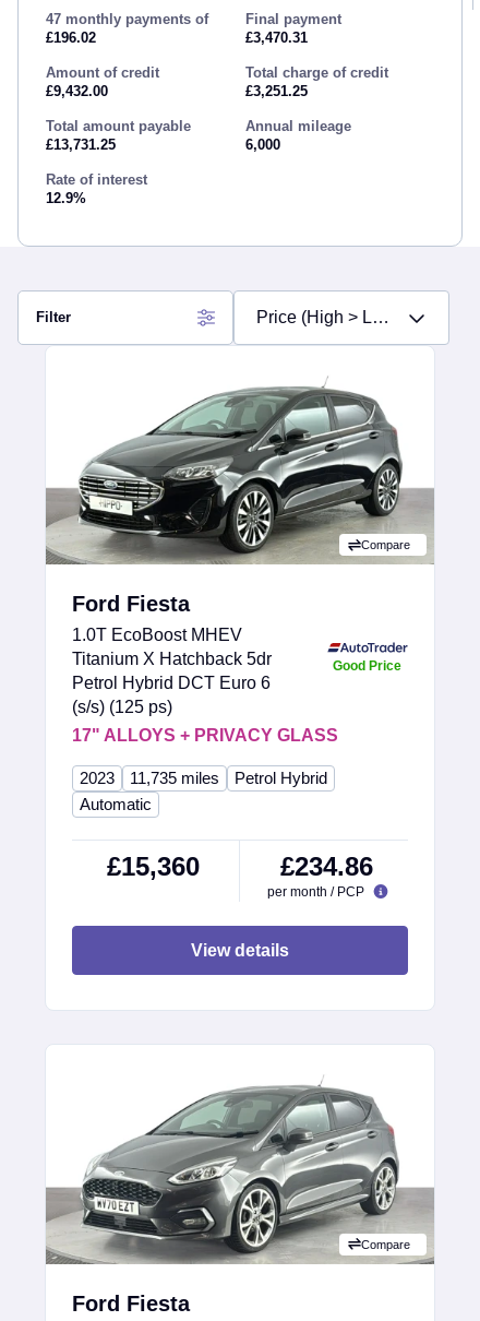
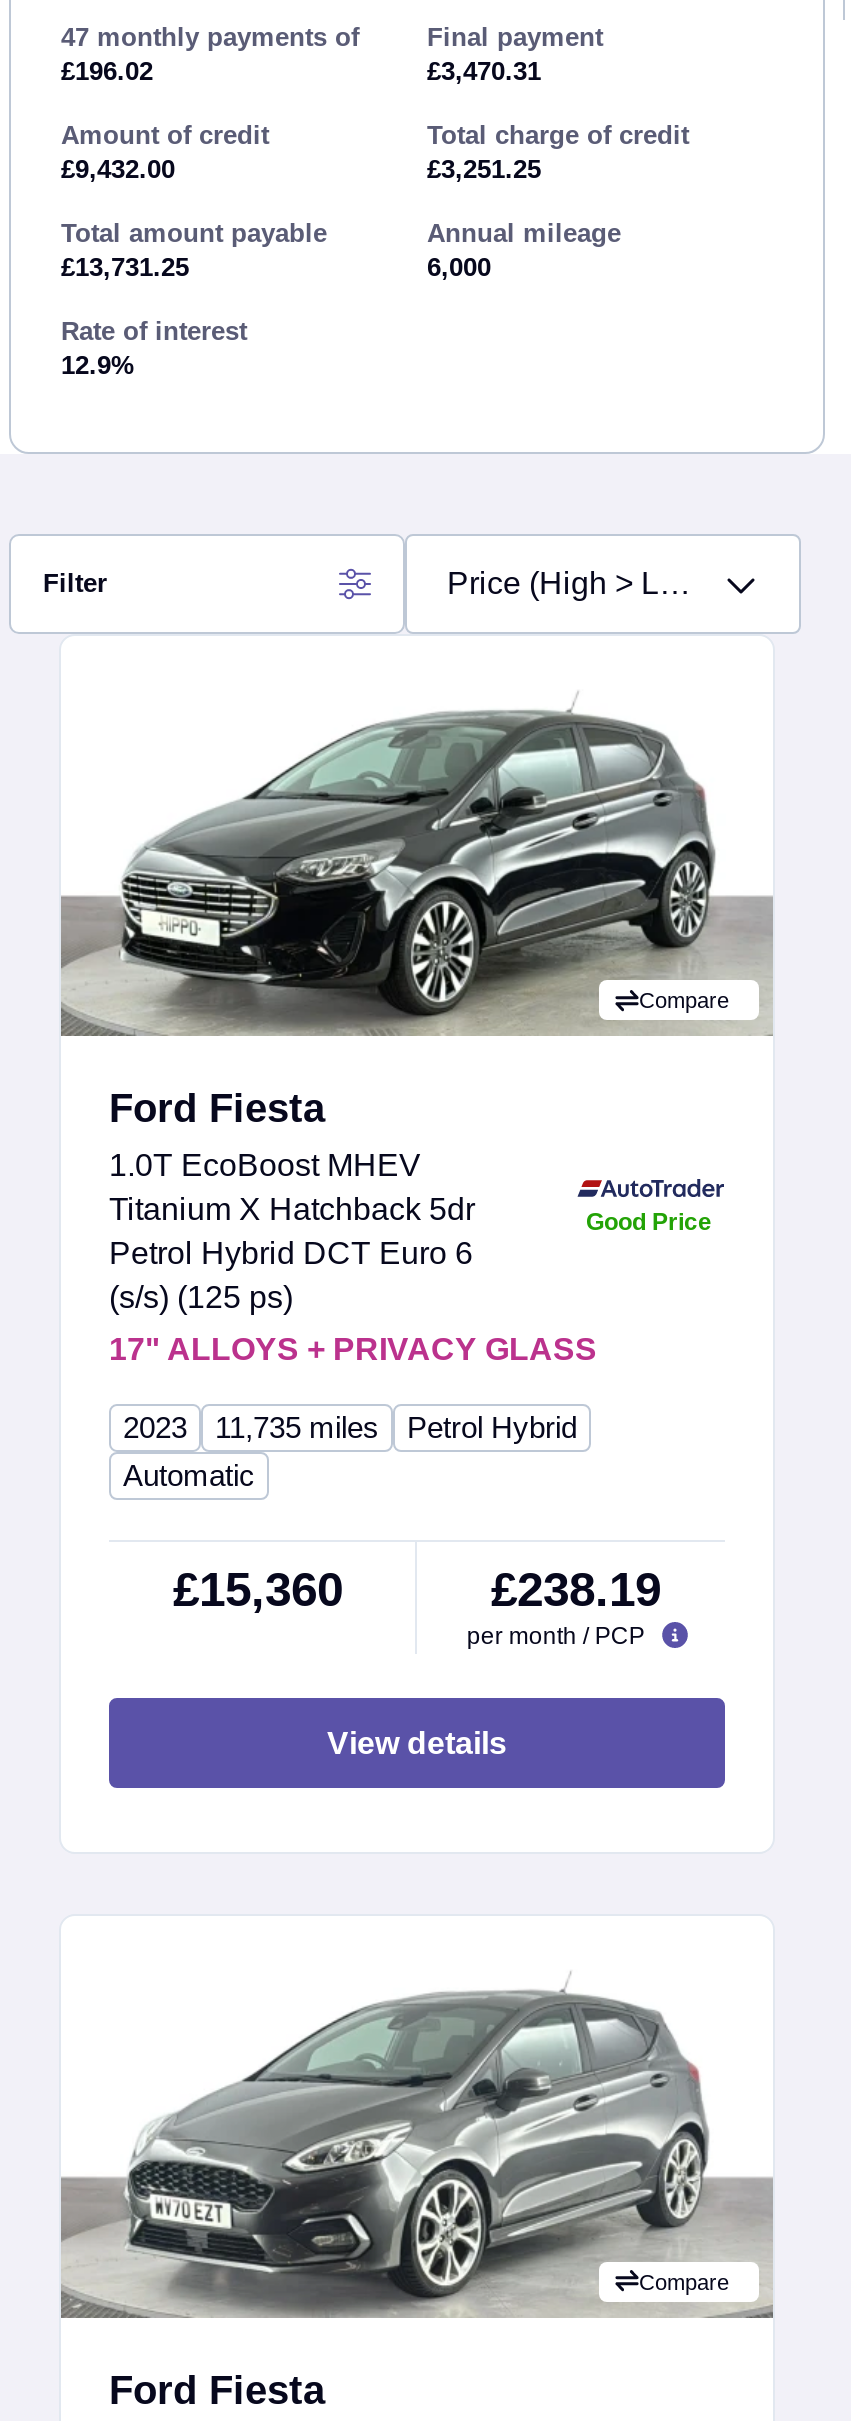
- £234.86
+ £238.19
